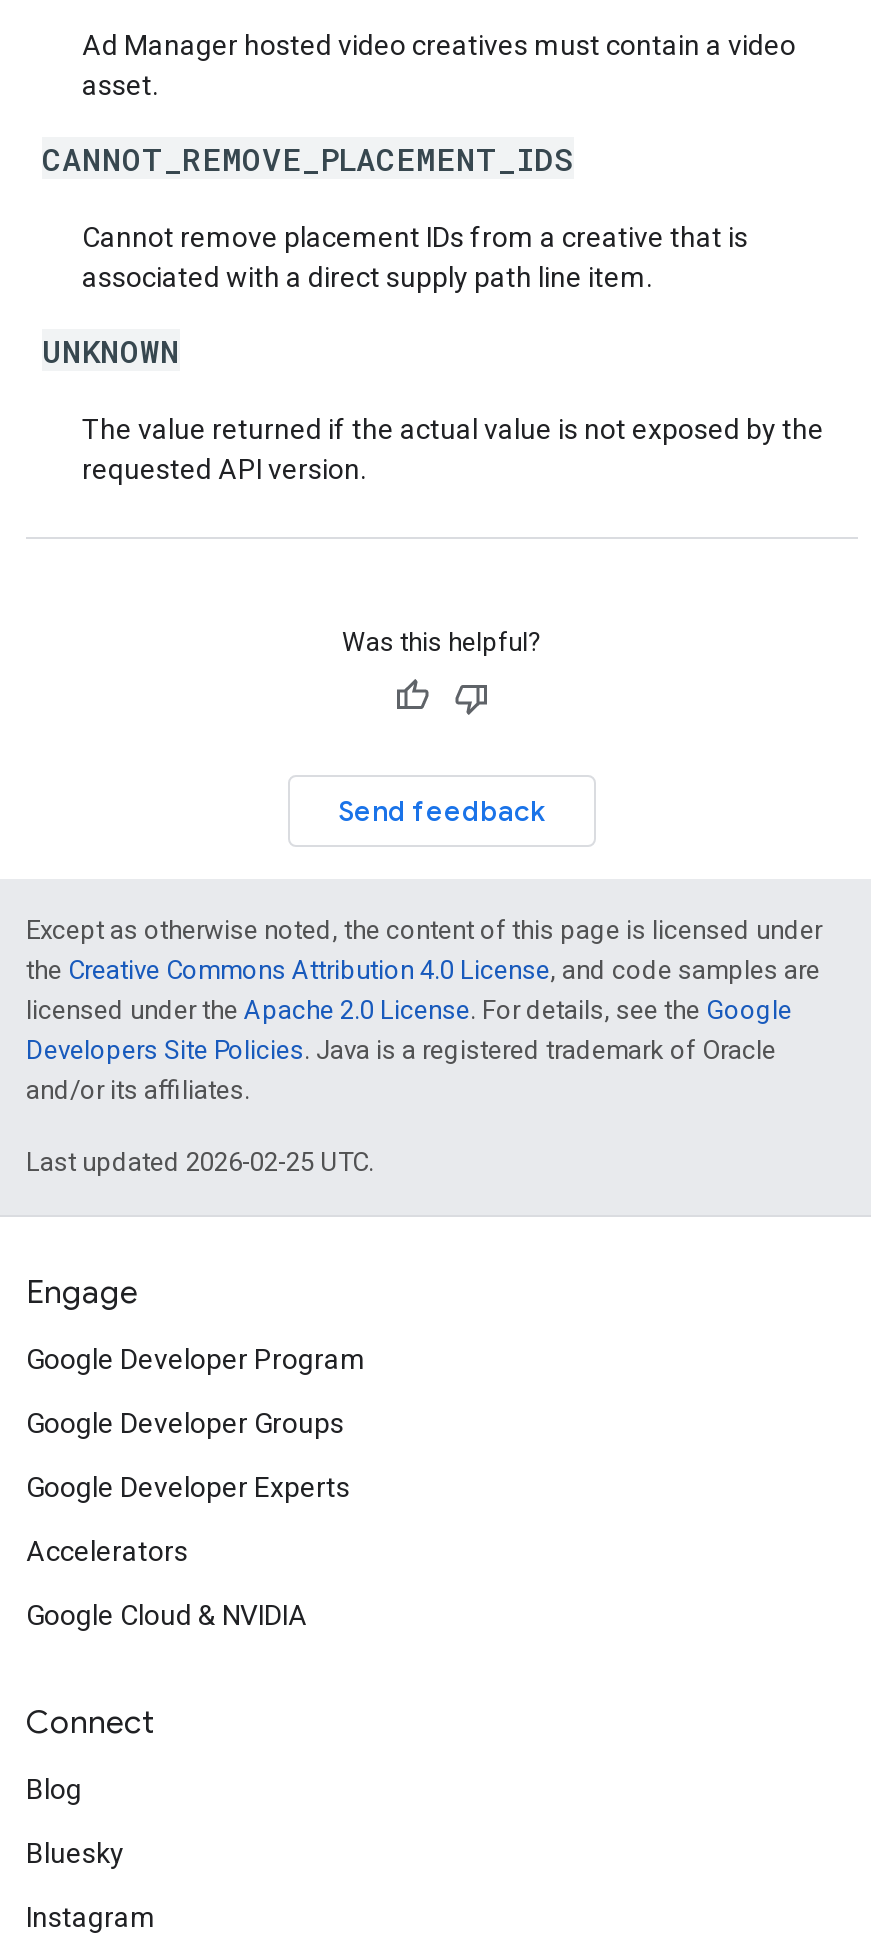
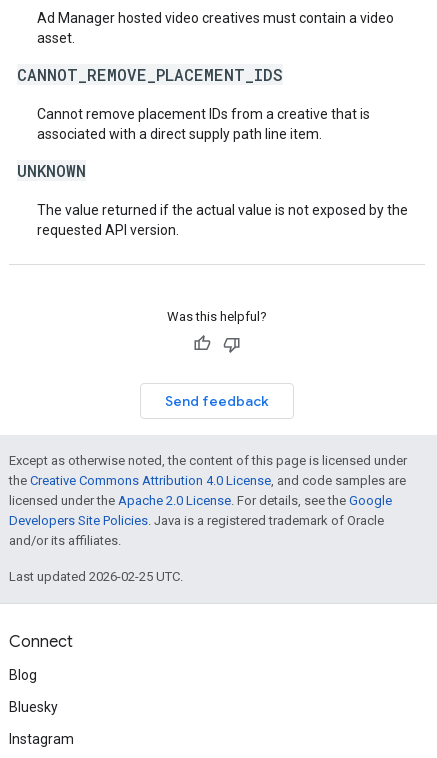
- Engage
- Google Developer Program
- Google Developer Groups
- Google Developer Experts
- Accelerators
- Google Cloud & NVIDIA
